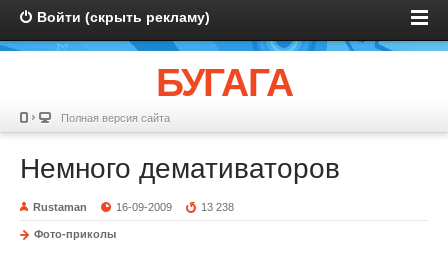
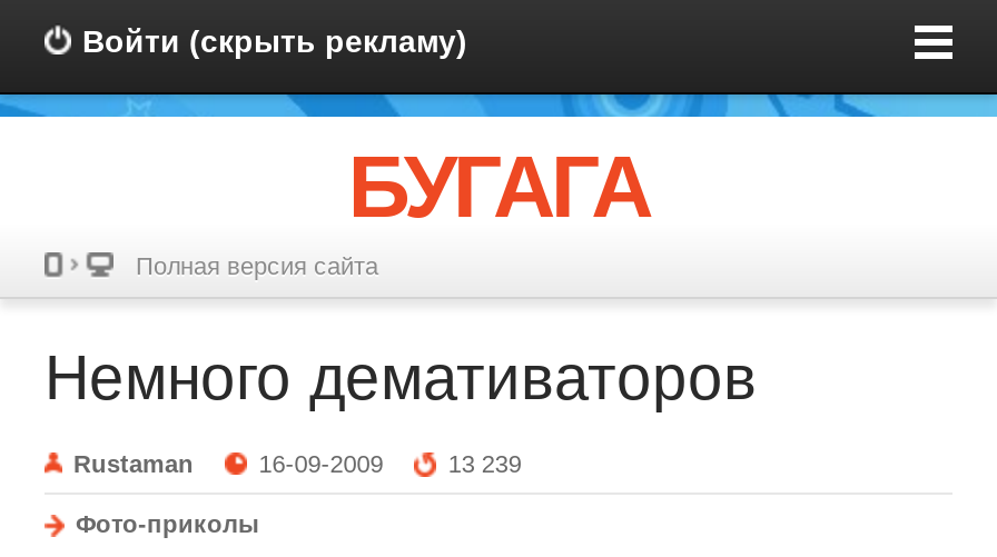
- 13 238
+ 13 239
